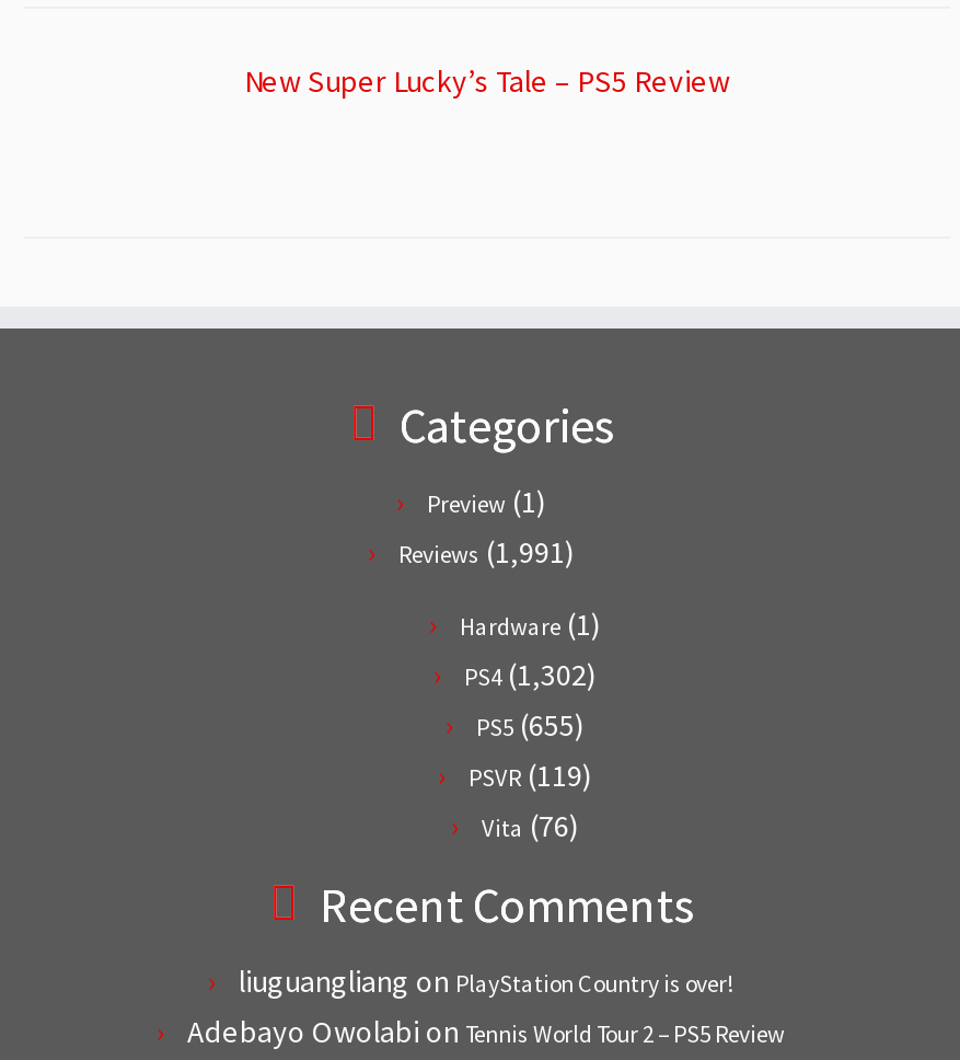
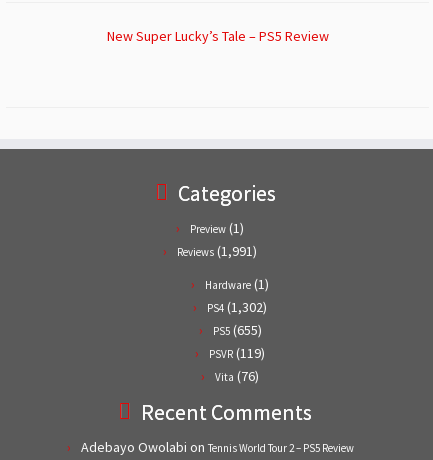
- liuguangliang on PlayStation Country is over!
